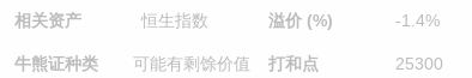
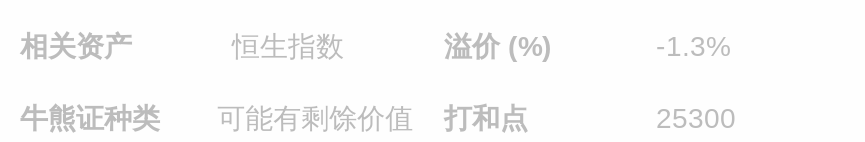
- -1.4%
+ -1.3%
